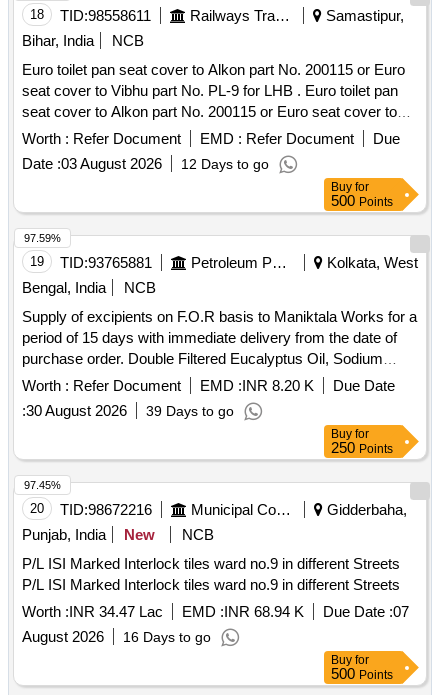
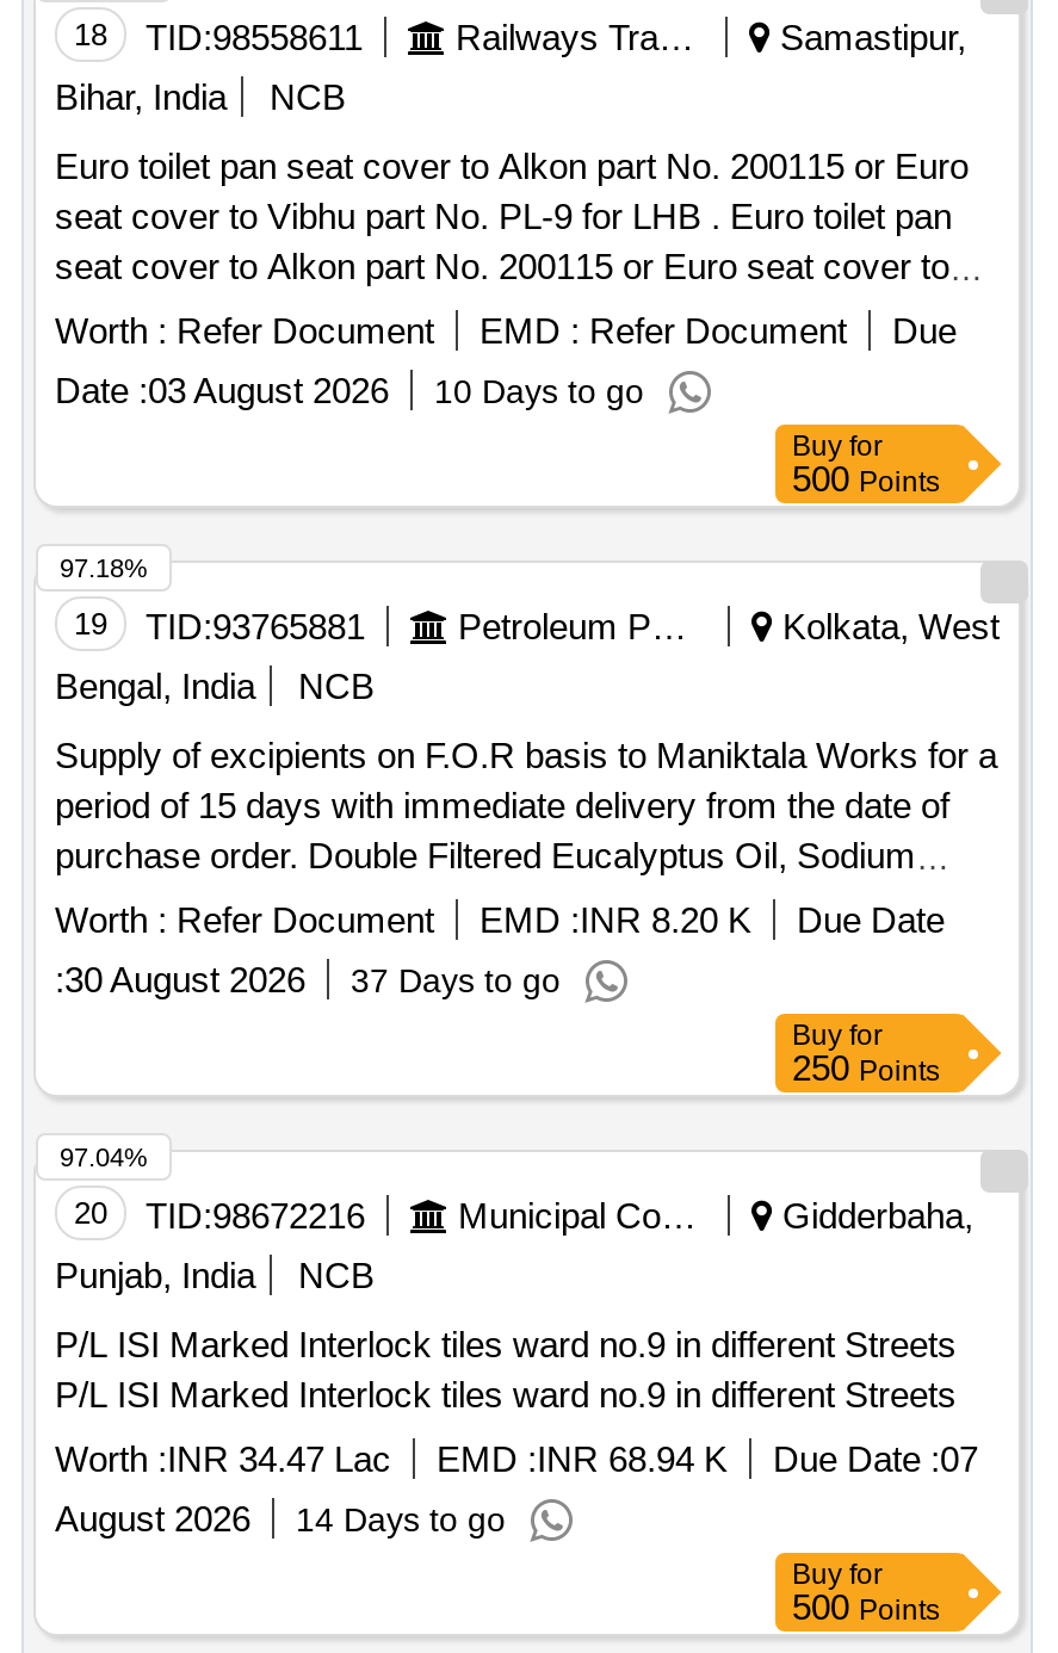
- Date : 03 August 2026 12 Days to go
+ Date : 03 August 2026 10 Days to go

- 97.59%
+ 97.18%

- :30 August 2026 39 Days to go
+ :30 August 2026 37 Days to go

- 97.45%
+ 97.04%

- New

- August 2026 16 Days to go
+ August 2026 14 Days to go
